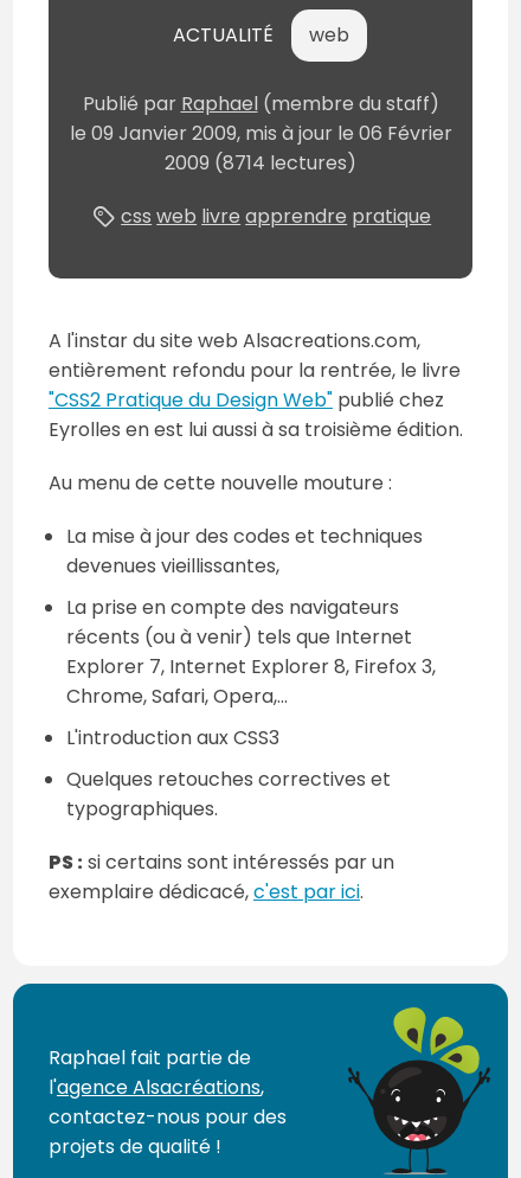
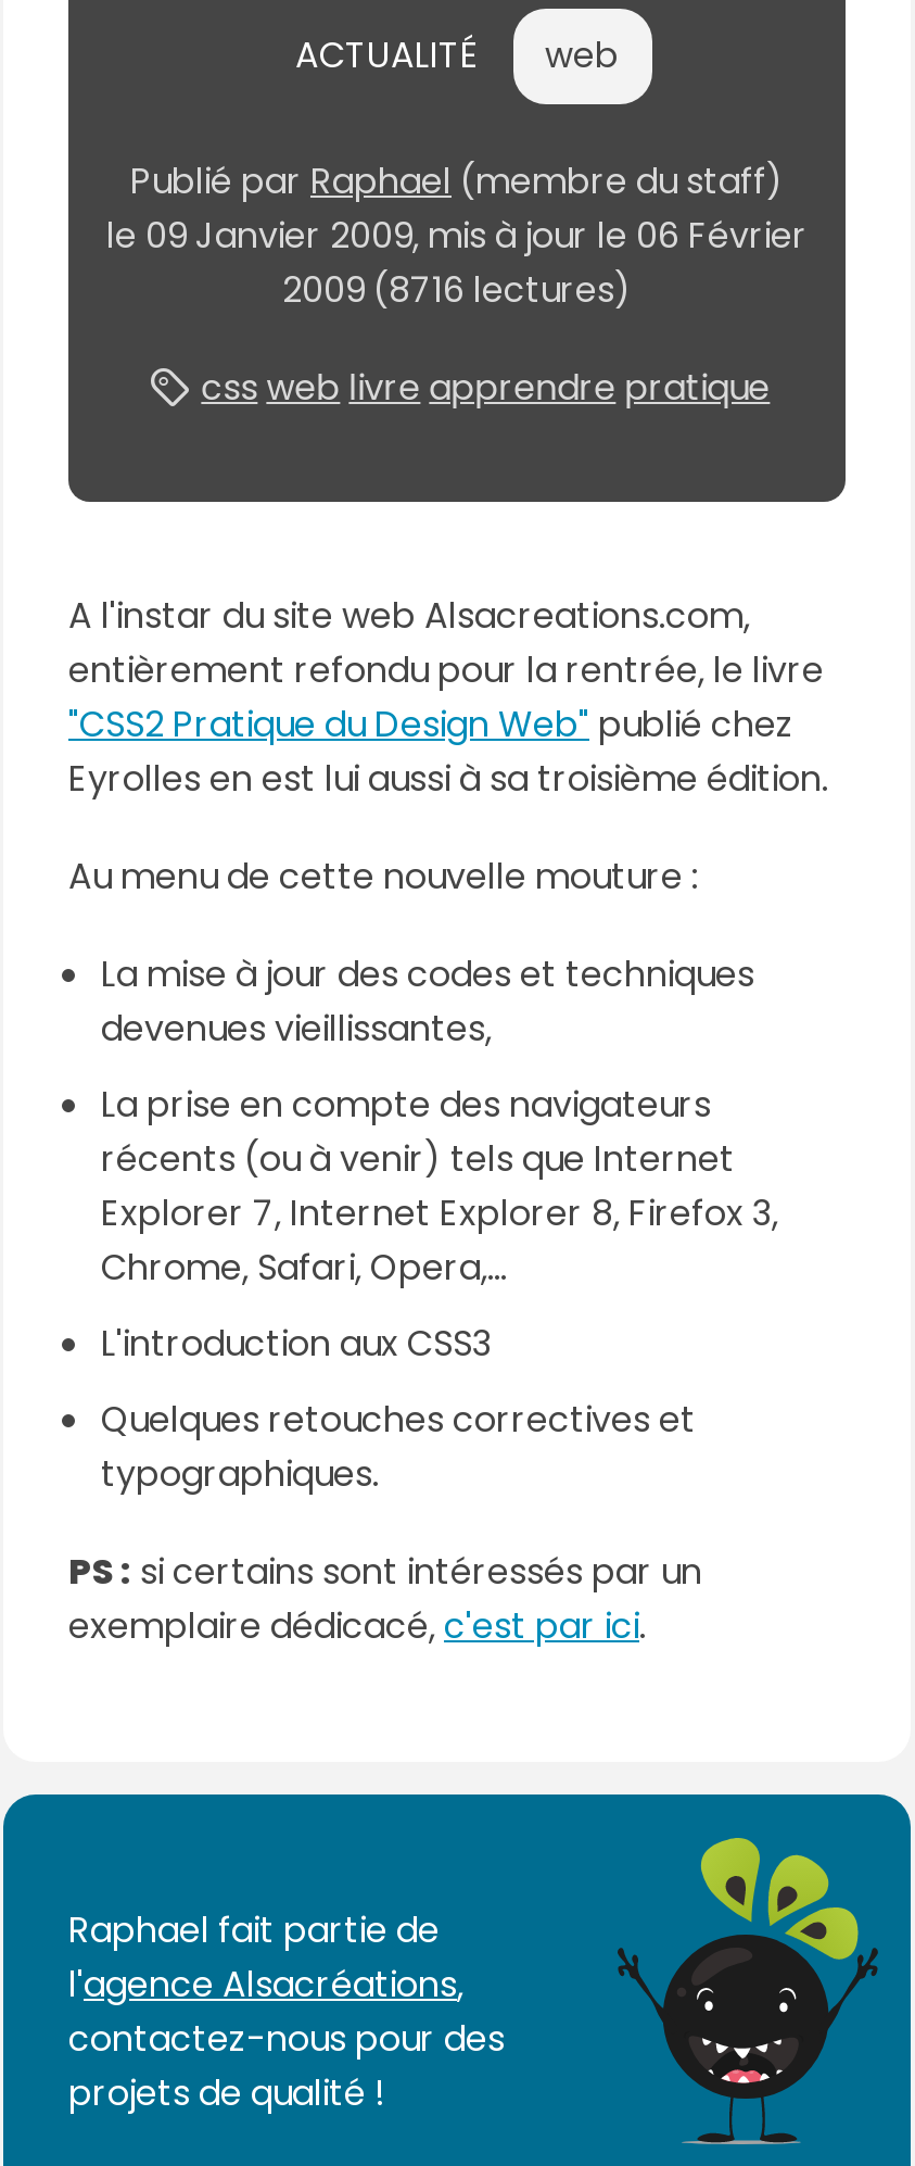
- 2009 (8714 lectures)
+ 2009 (8716 lectures)
